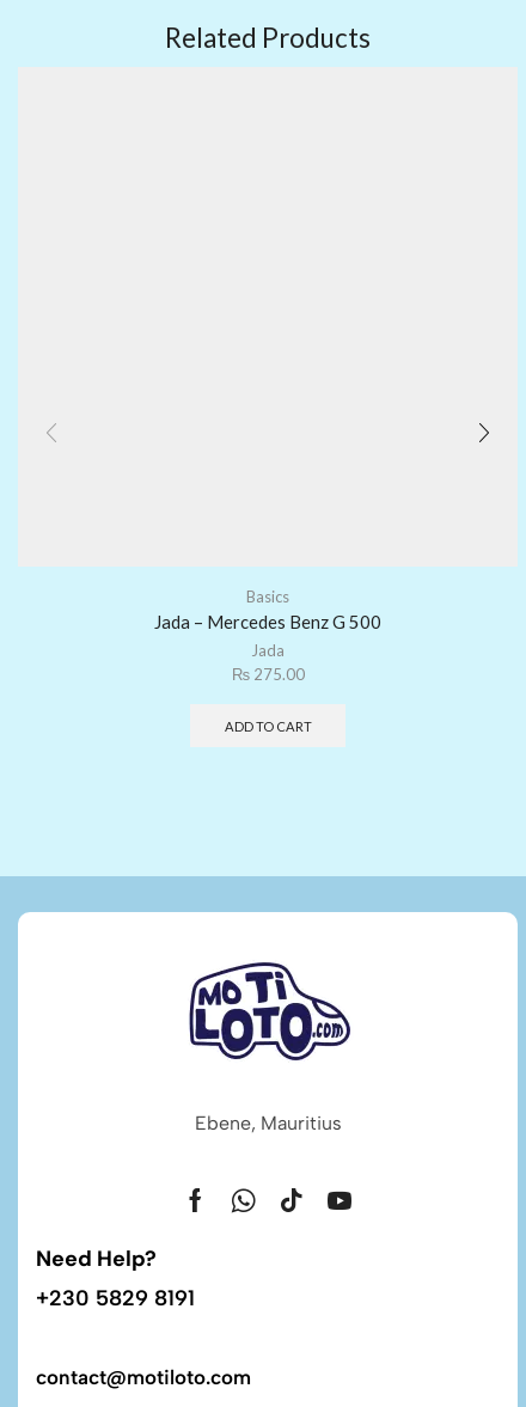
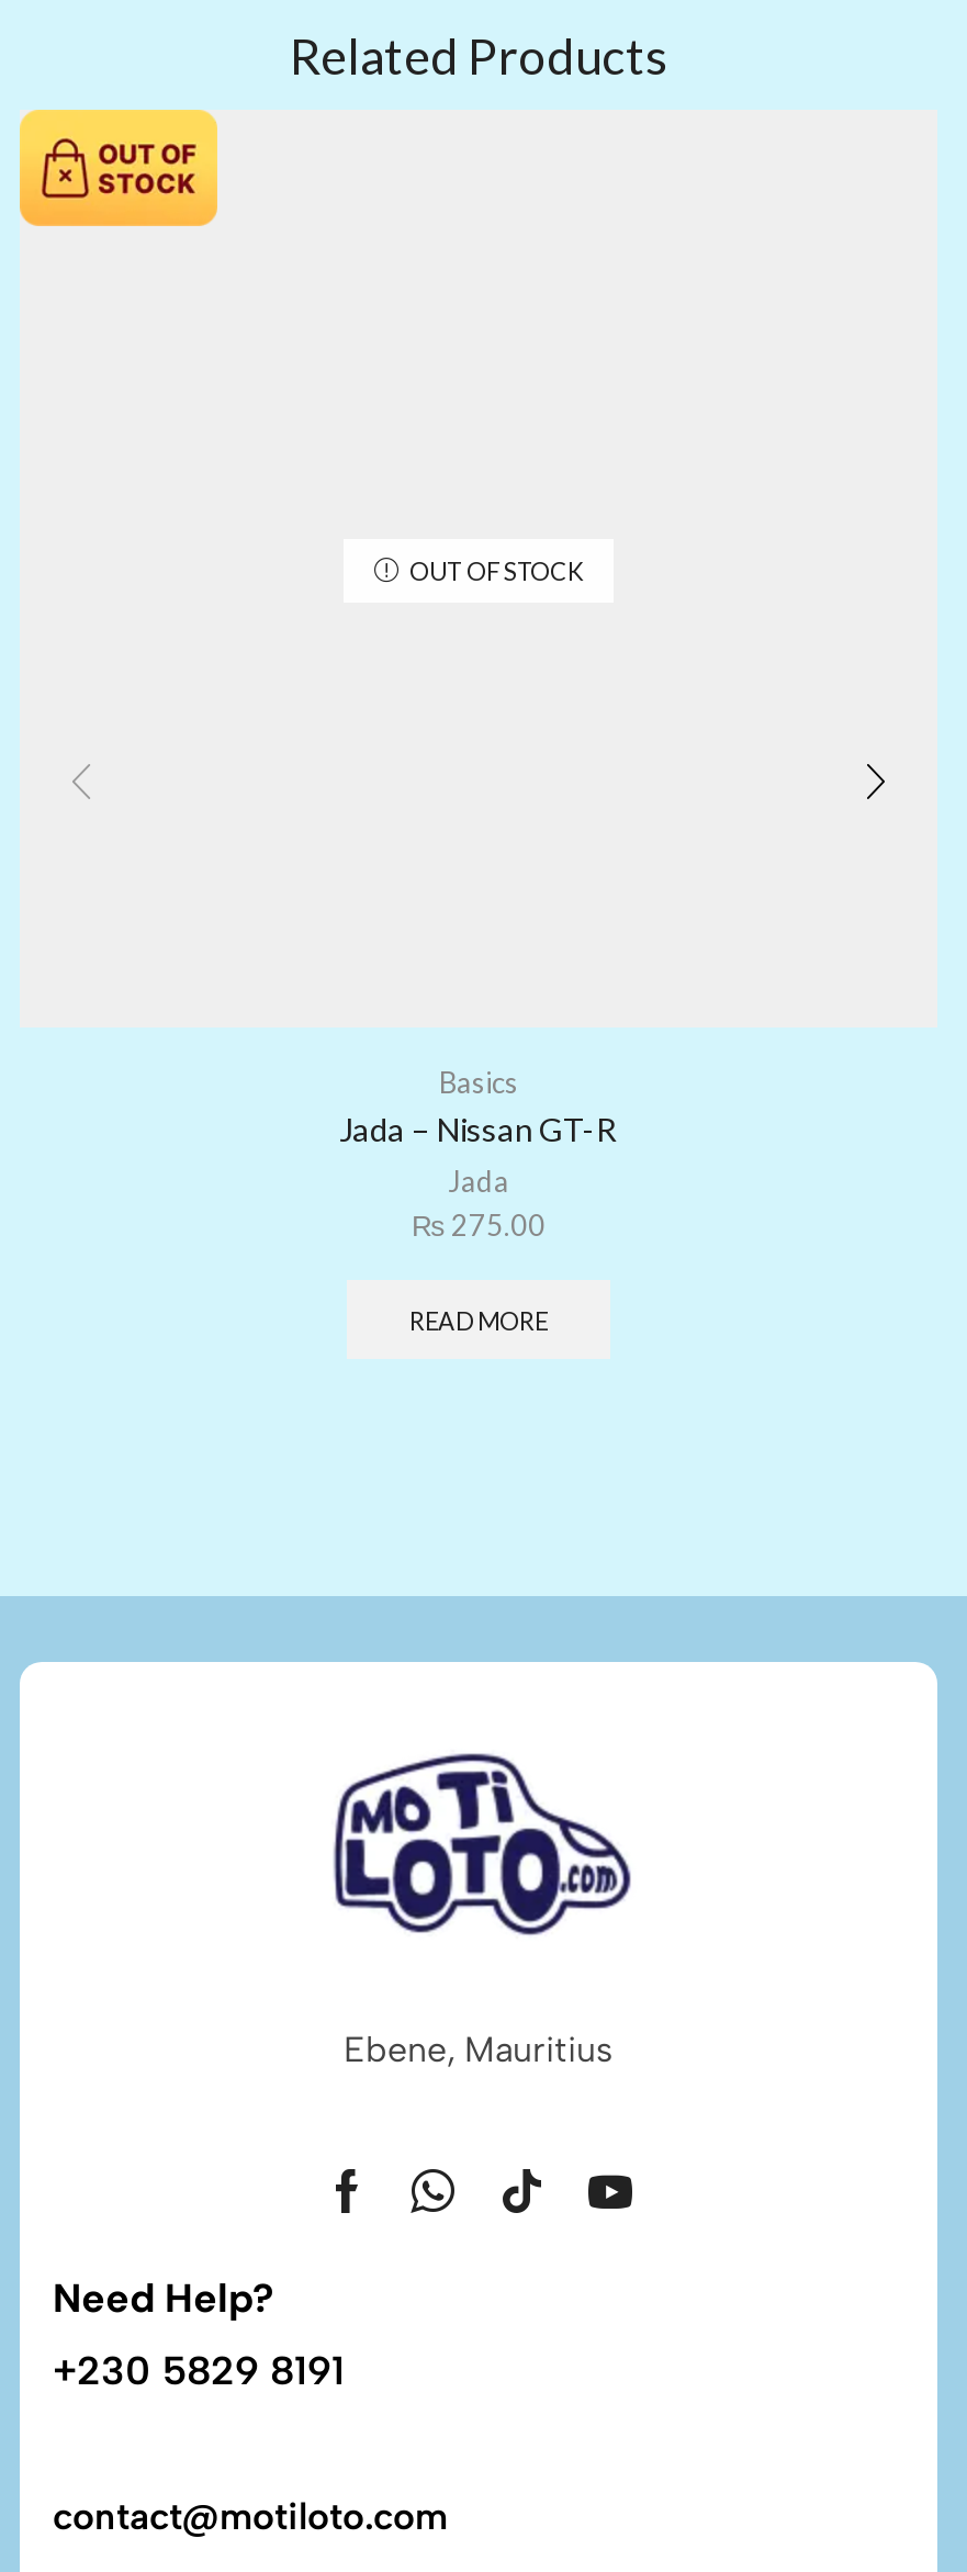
+ [image]

+ OUT OF STOCK

- Jada – Mercedes Benz G 500
+ Jada – Nissan GT-R

- ADD TO CART
+ READ MORE
